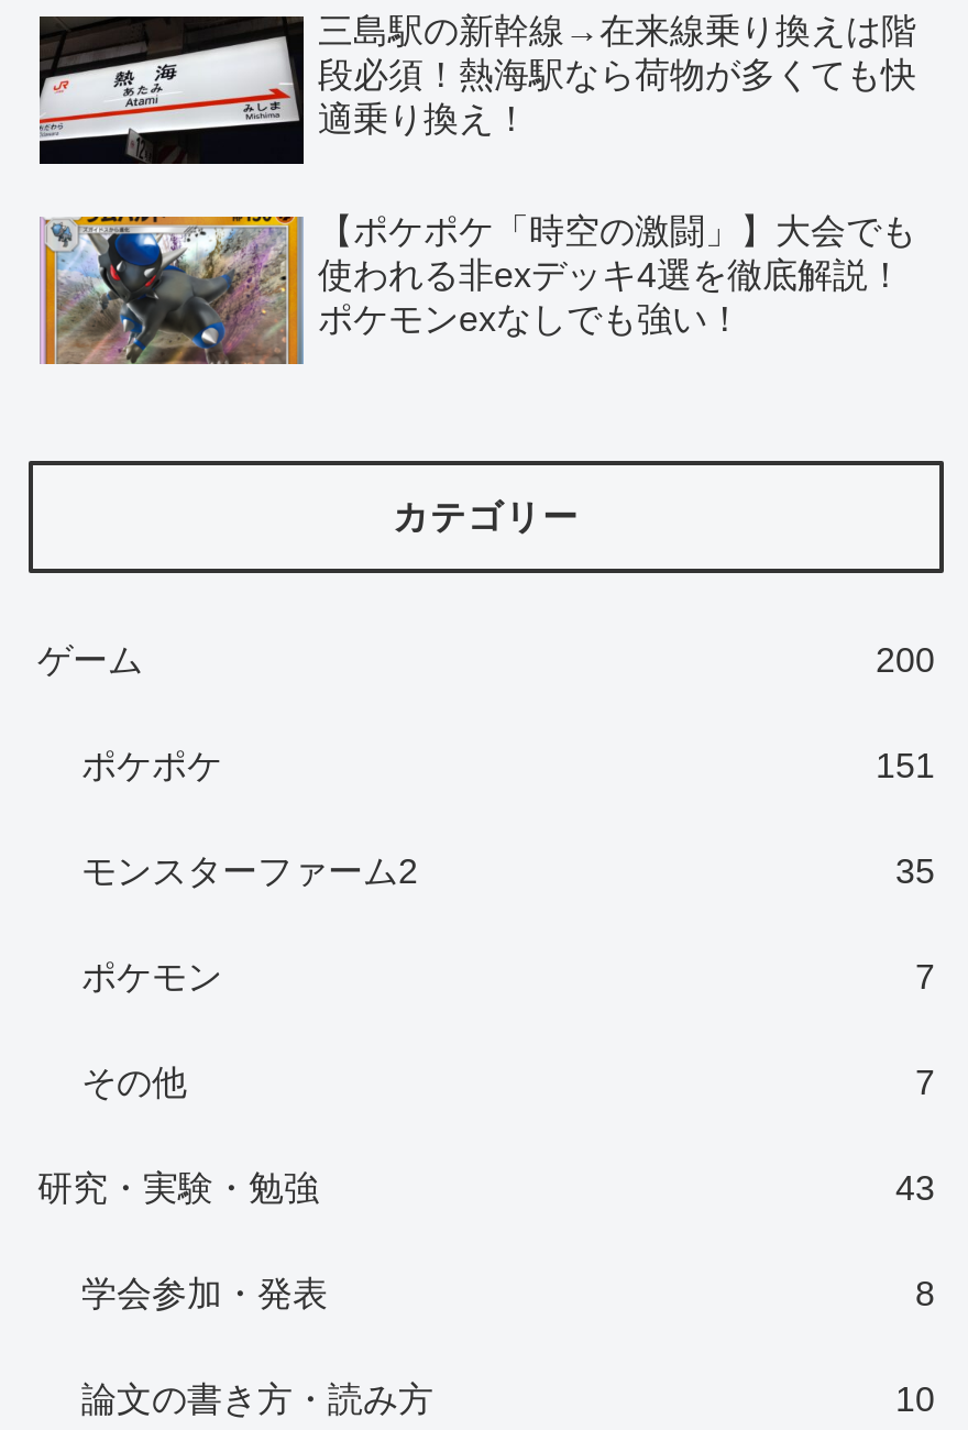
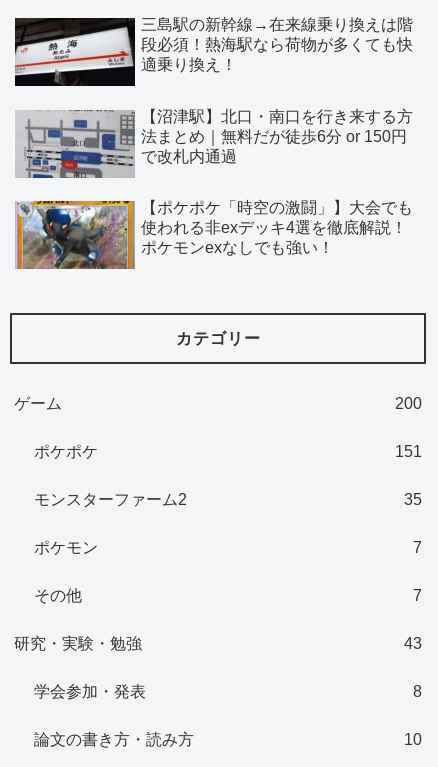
+ [image]
+ 【沼津駅】北口・南口を行き来する方
+ 法まとめ｜無料だが徒歩6分 or 150円
+ で改札内通過
